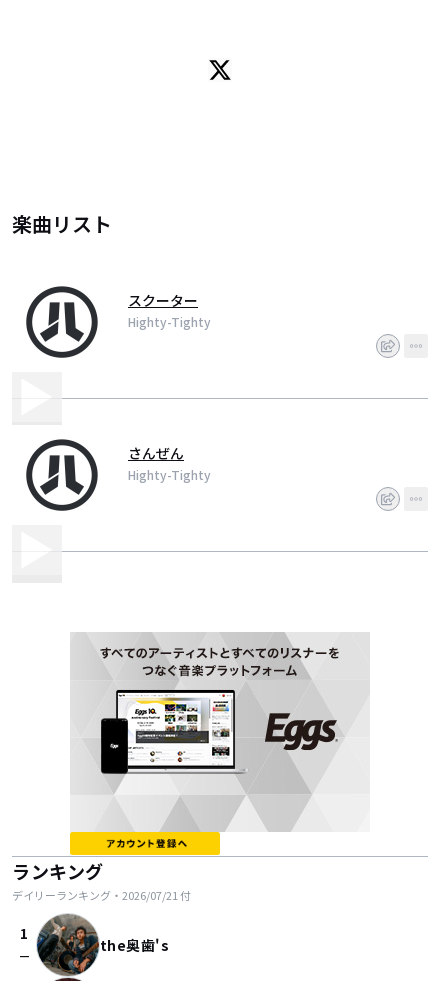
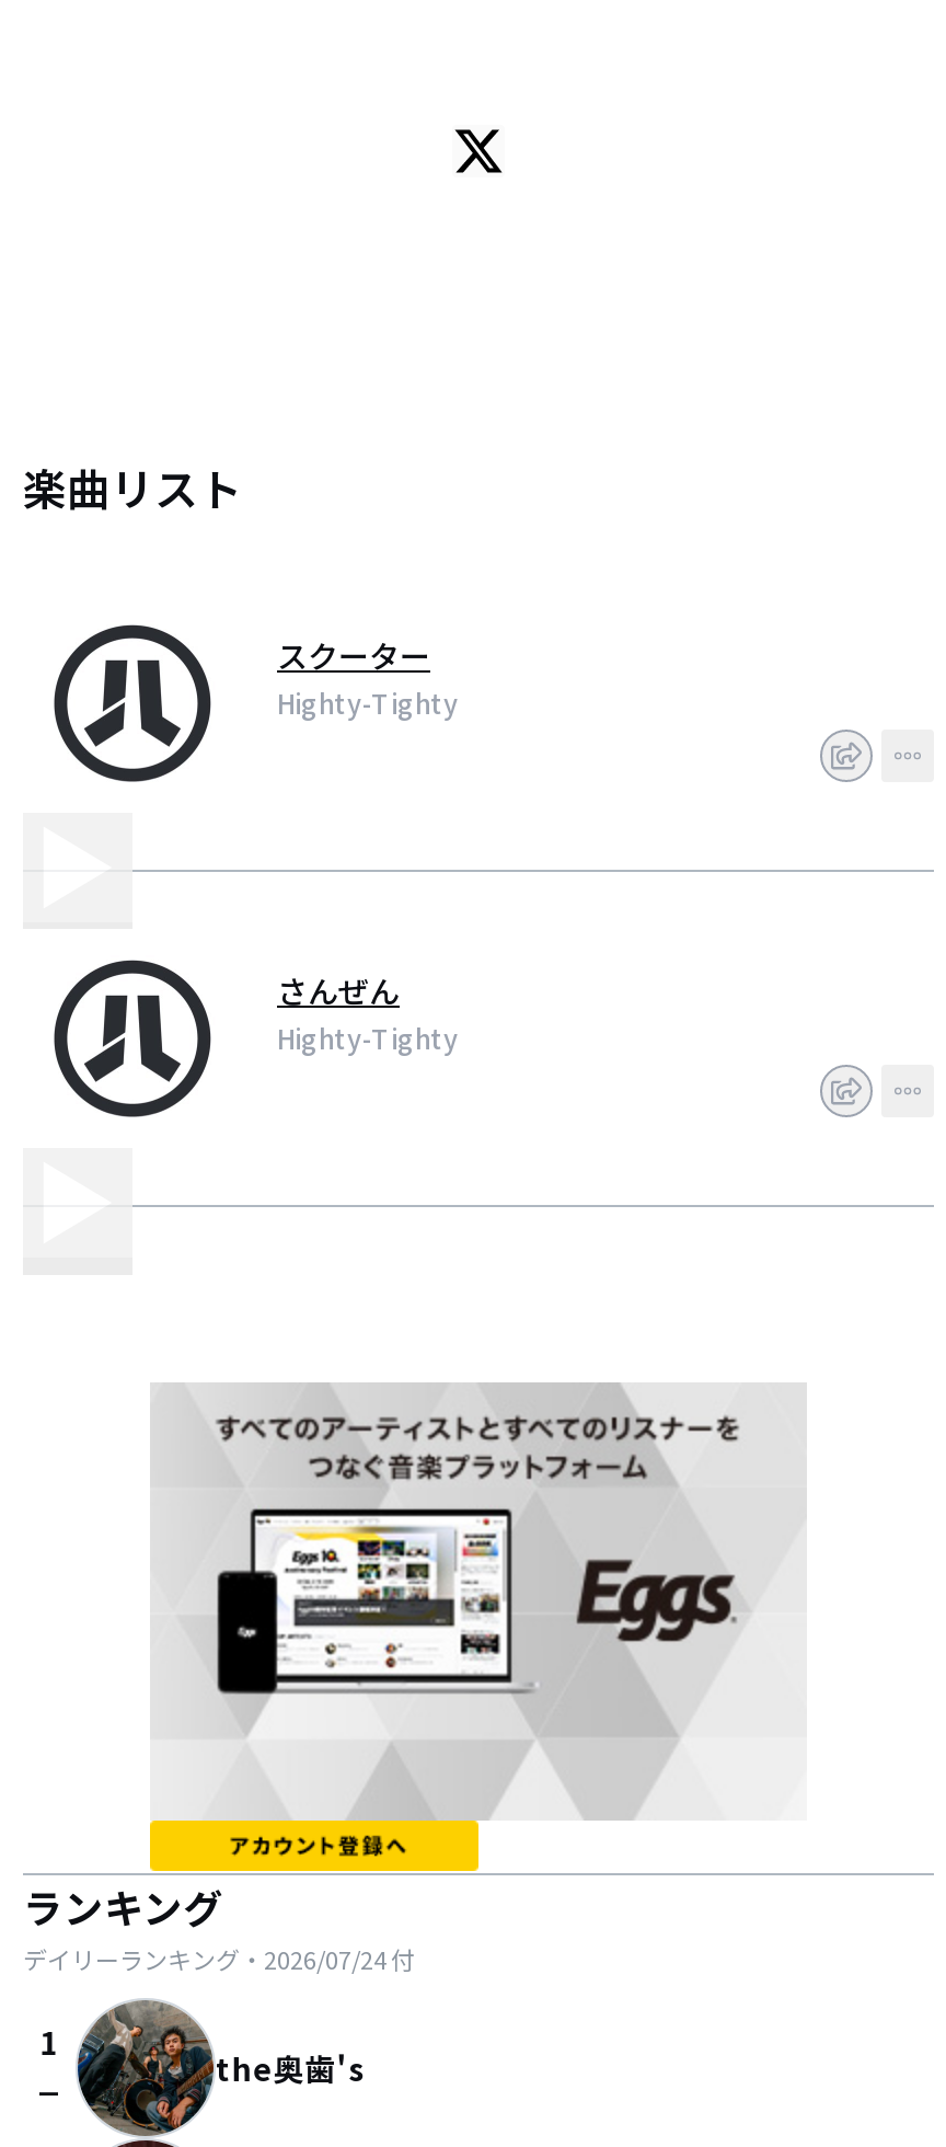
- デイリーランキング・2026/07/21付
+ デイリーランキング・2026/07/24付
